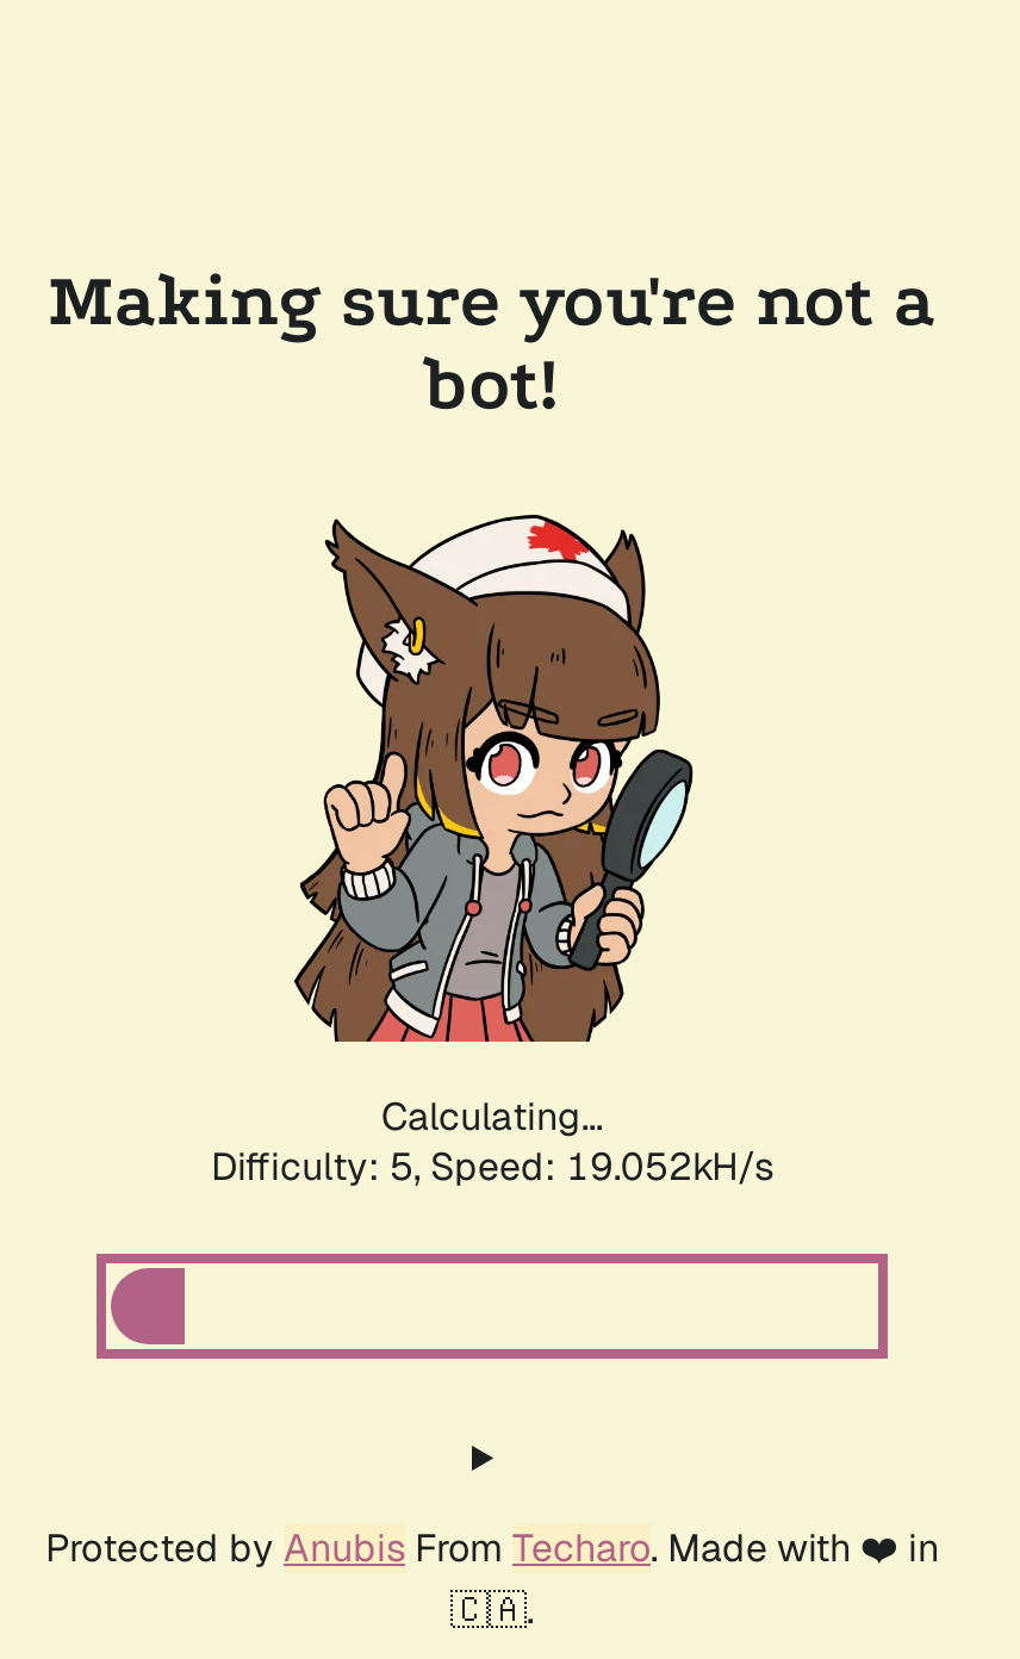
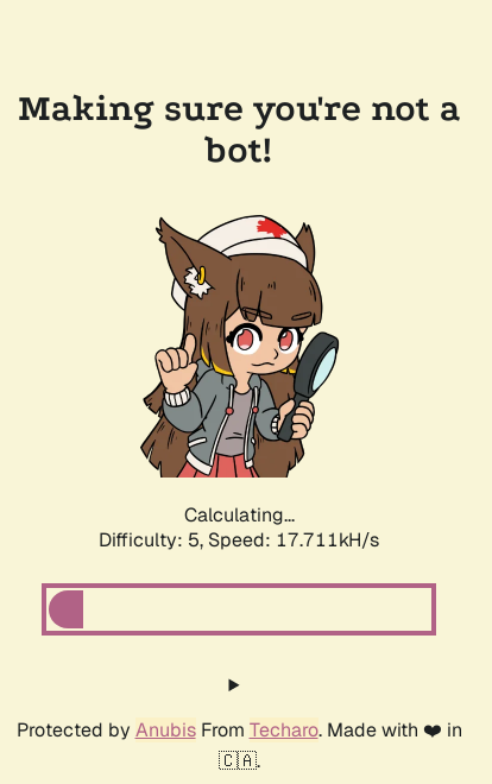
- Difficulty: 5, Speed: 19.052kH/s
+ Difficulty: 5, Speed: 17.711kH/s
